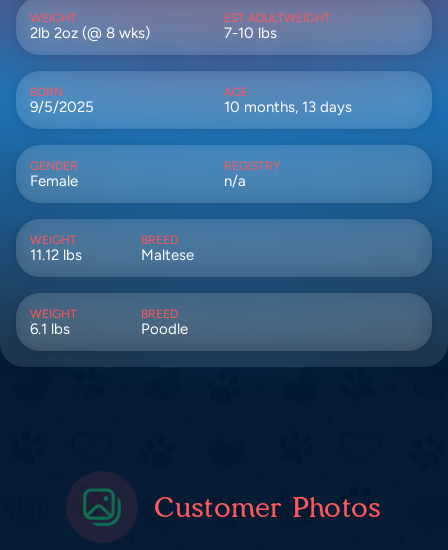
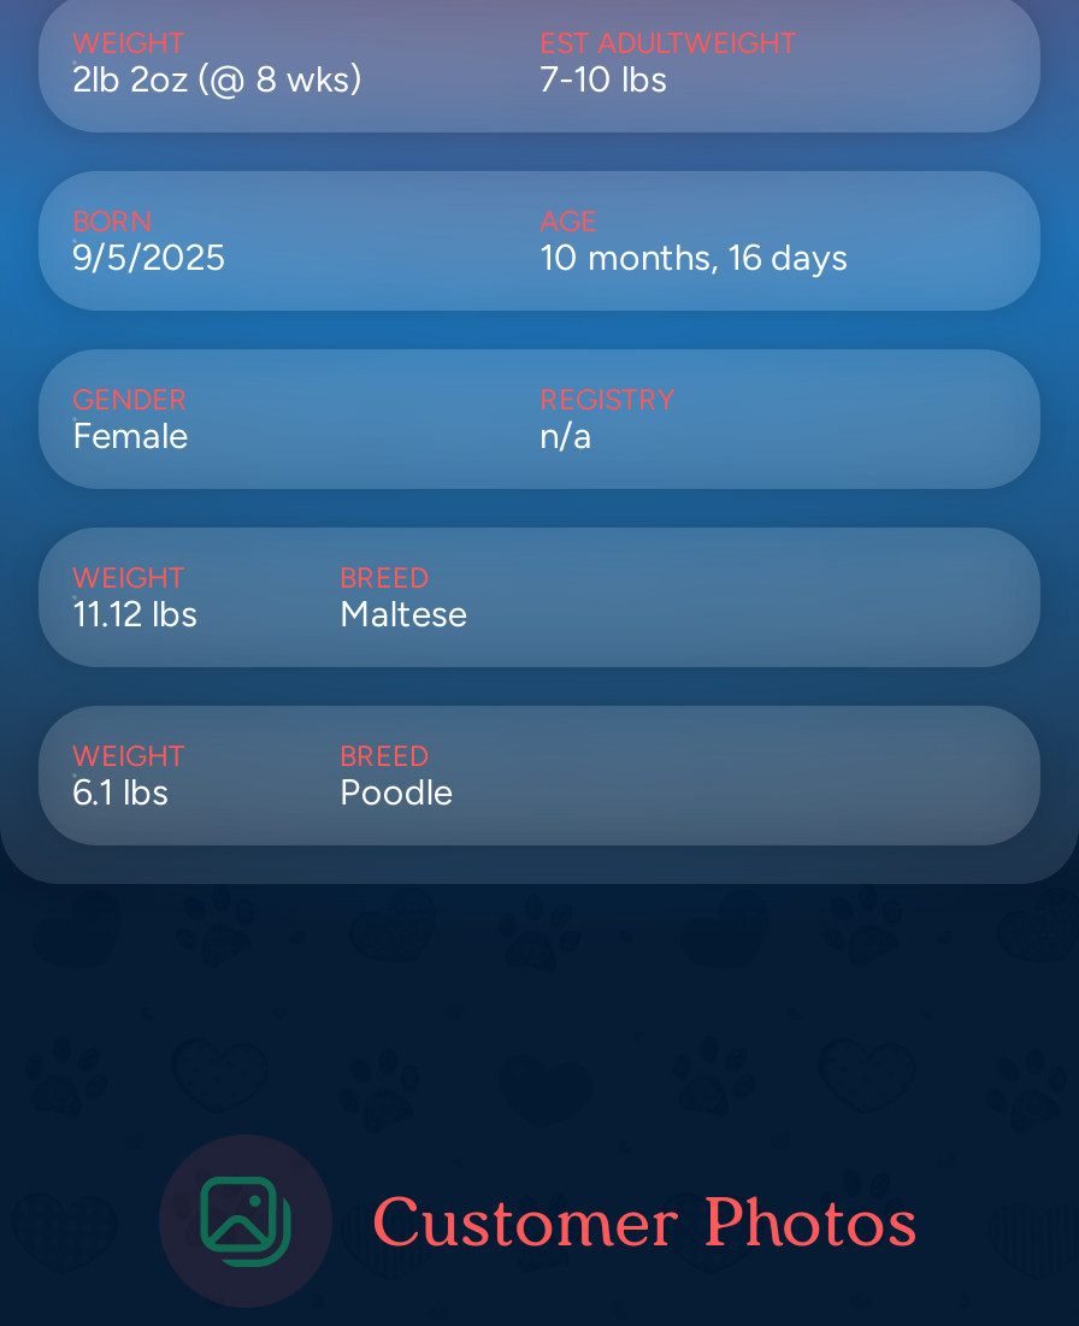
- 10 months, 13 days
+ 10 months, 16 days
